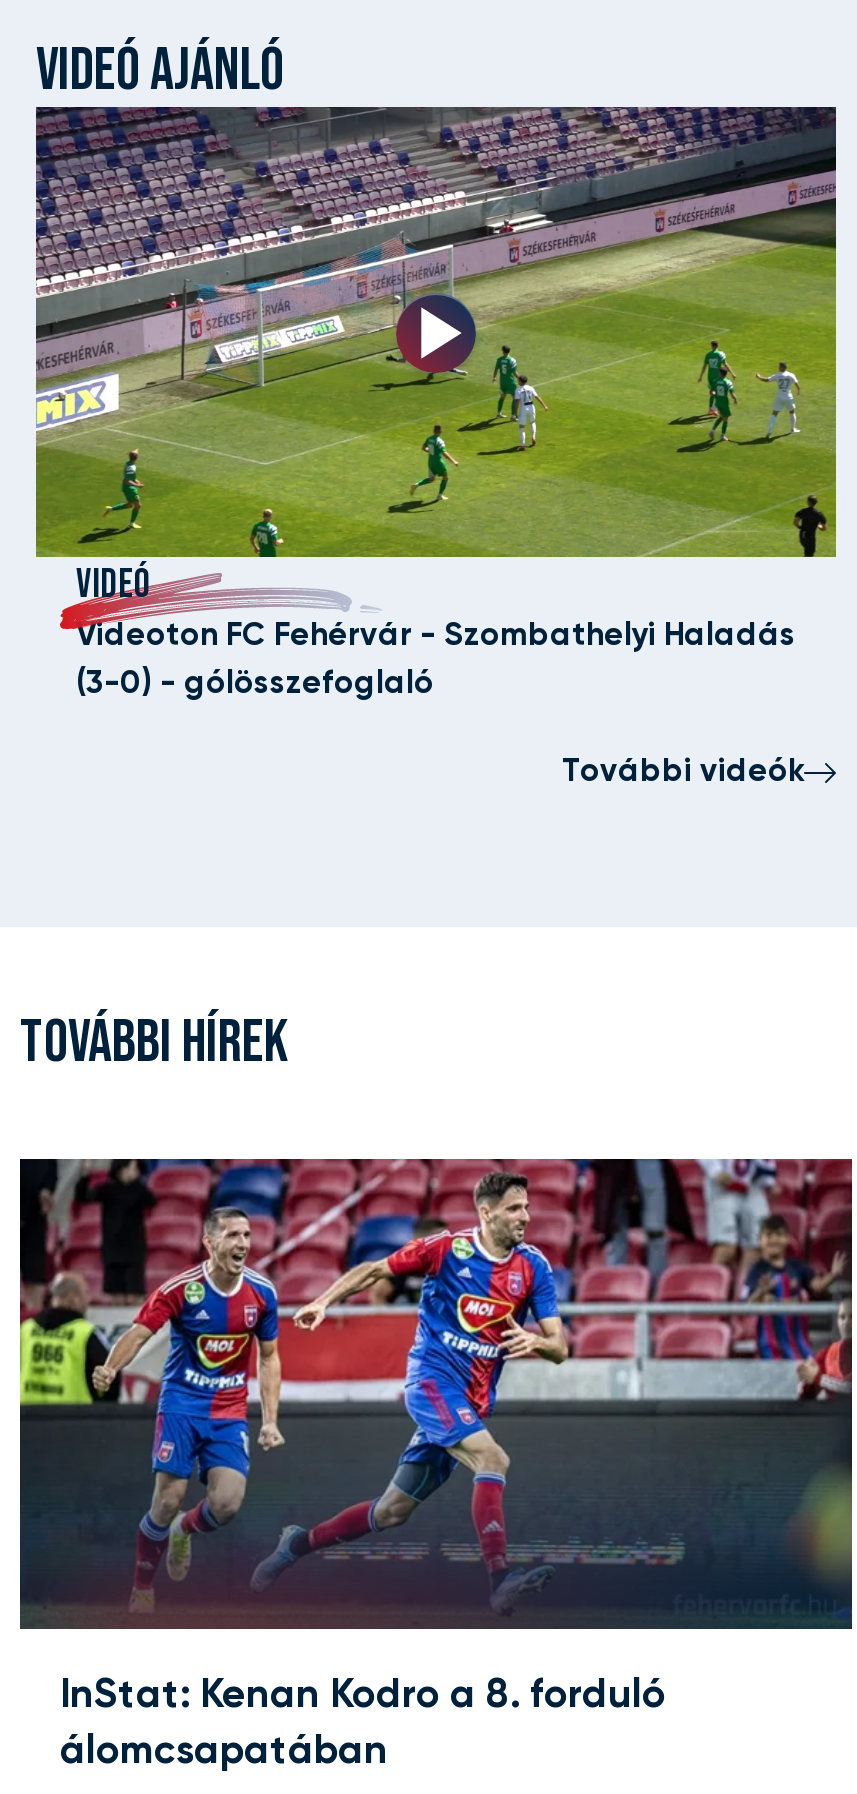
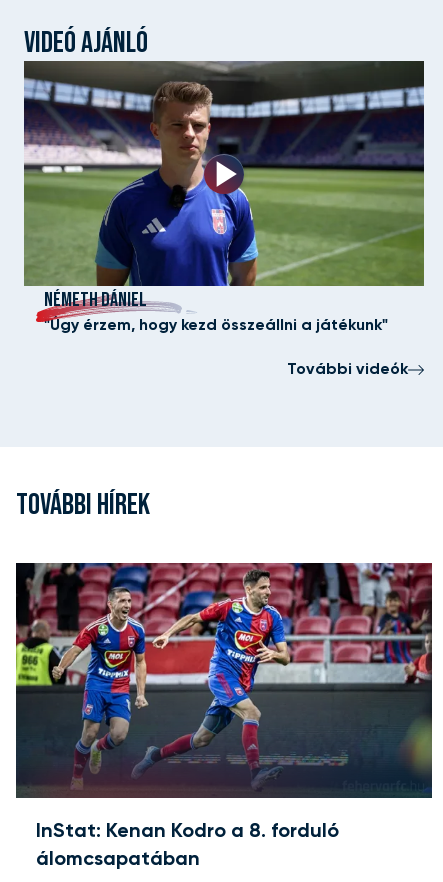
- [image]
- VIDEÓ
- Videoton FC Fehérvár - Szombathelyi Haladás
- (3-0) - gólösszefoglaló
+ [image]
+ NÉMETH DÁNIEL
+ "Úgy érzem, hogy kezd összeállni a játékunk"
